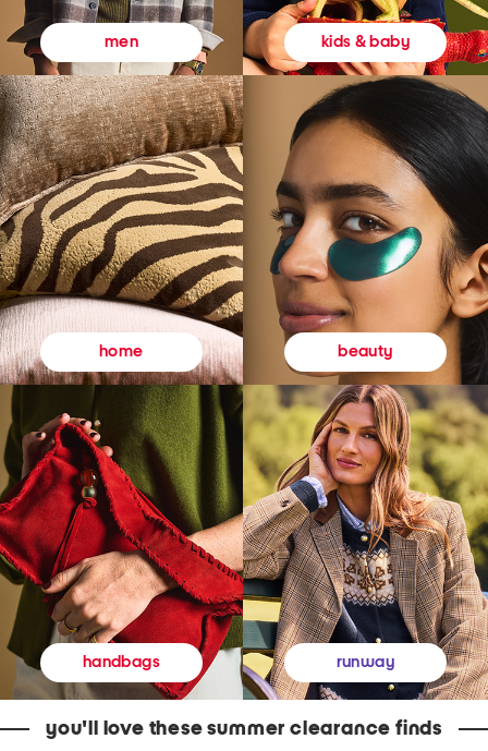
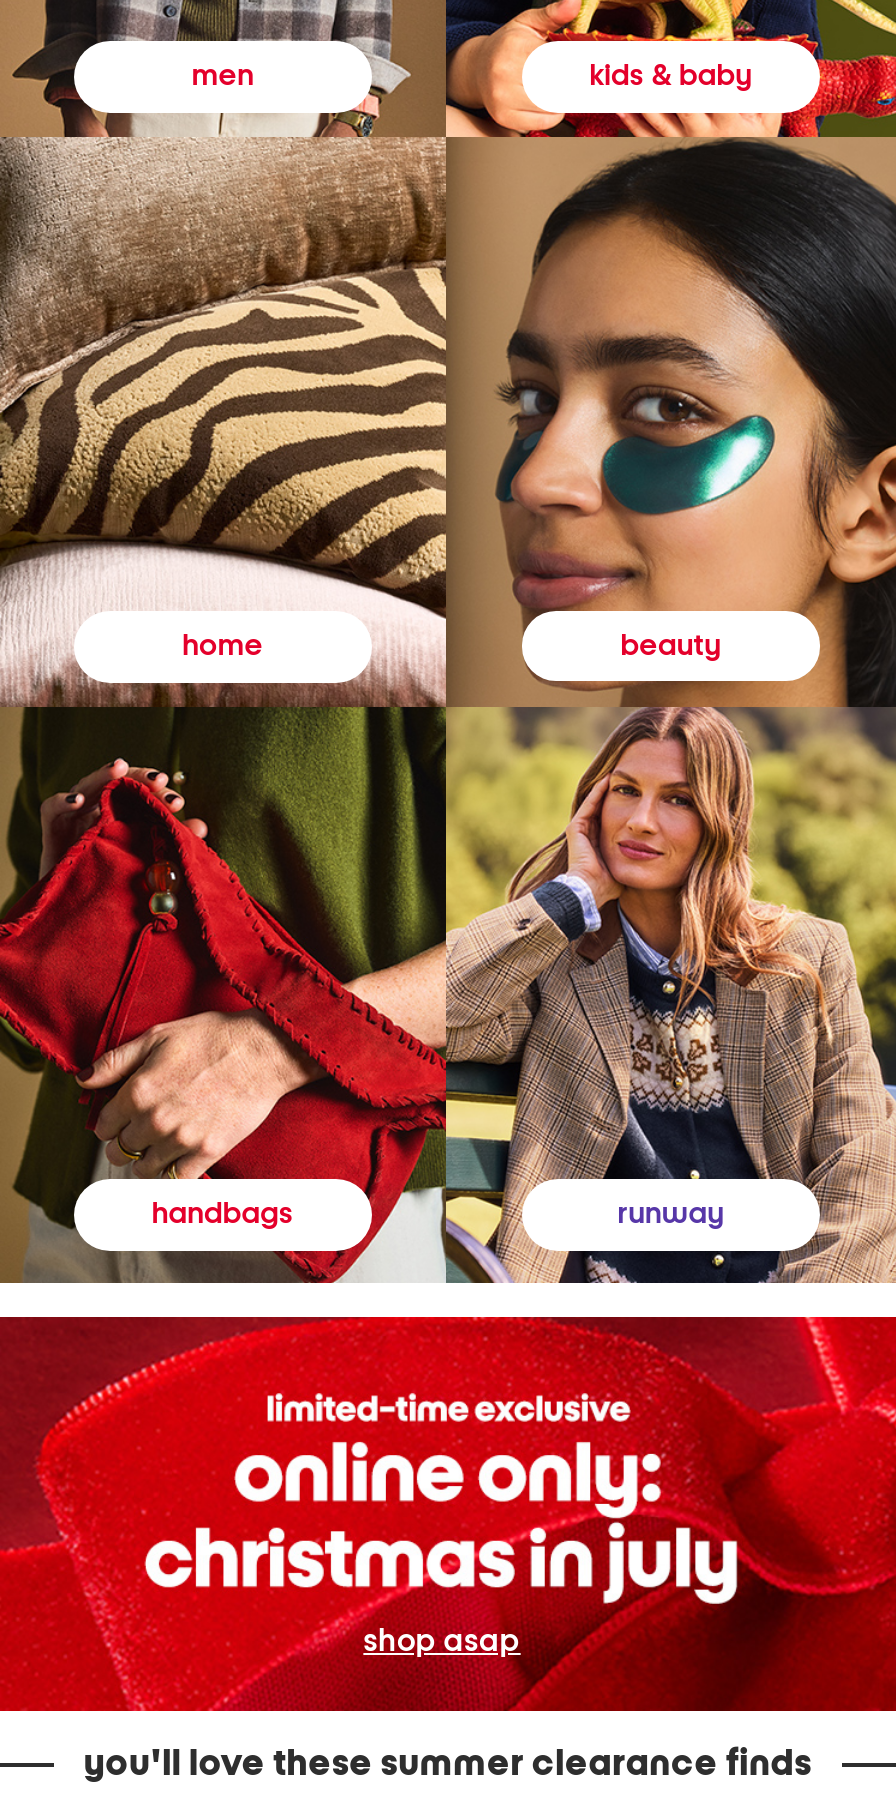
+ [image]
+ shop asap
